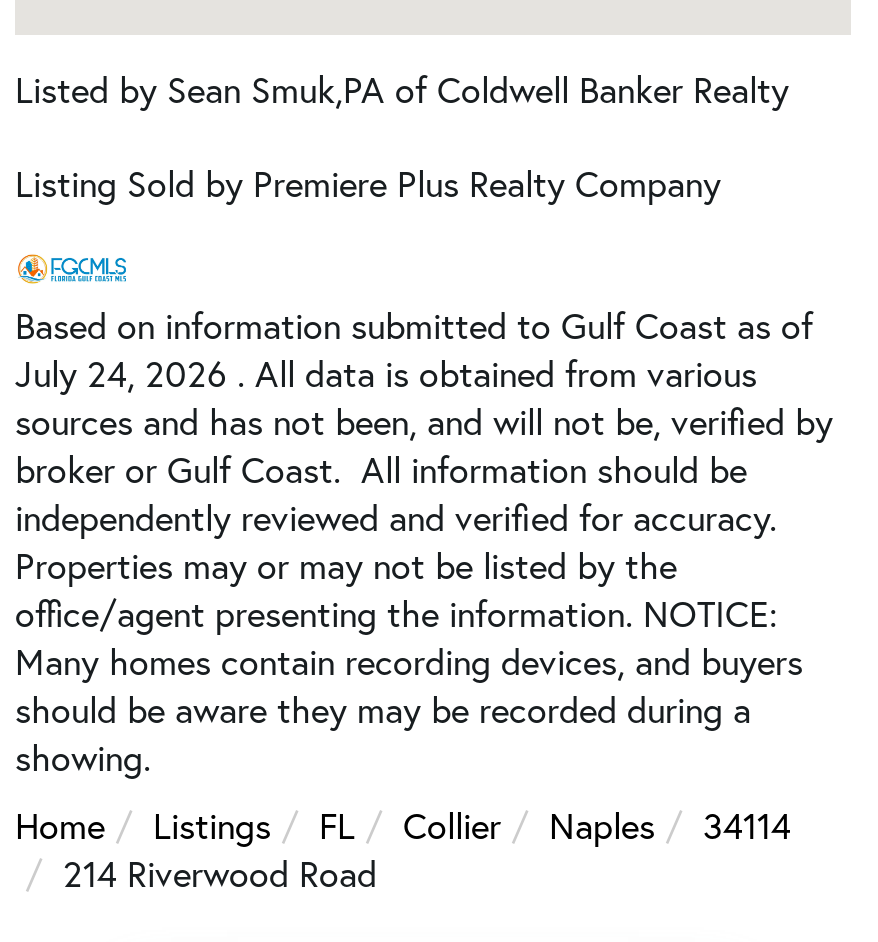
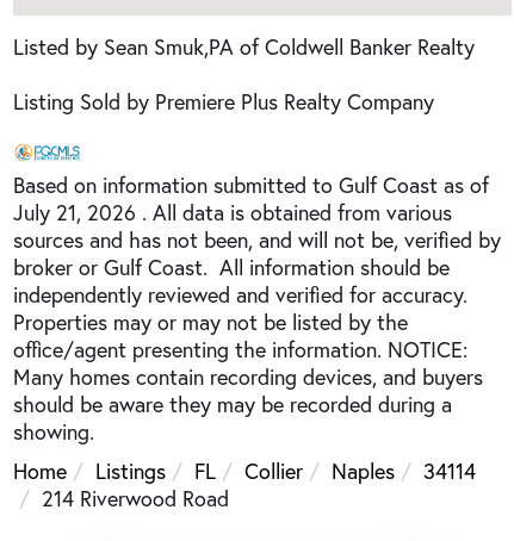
- July 24, 2026 . All data is obtained from various
+ July 21, 2026 . All data is obtained from various
